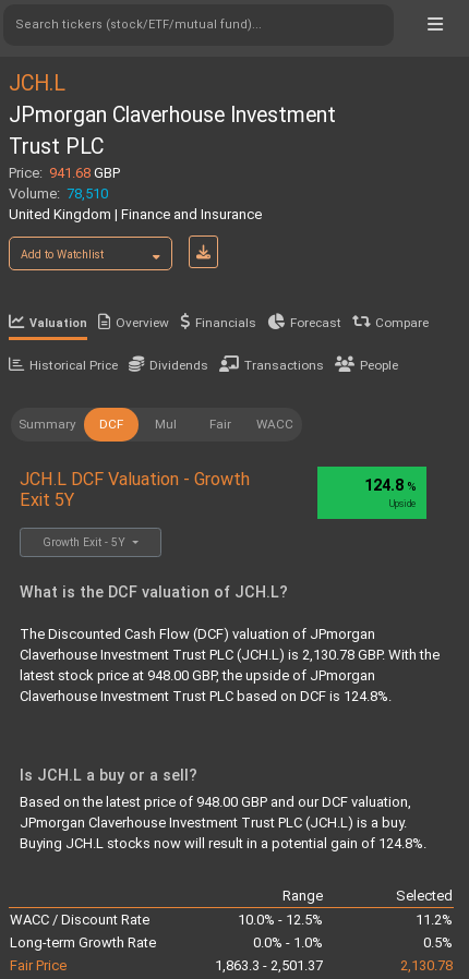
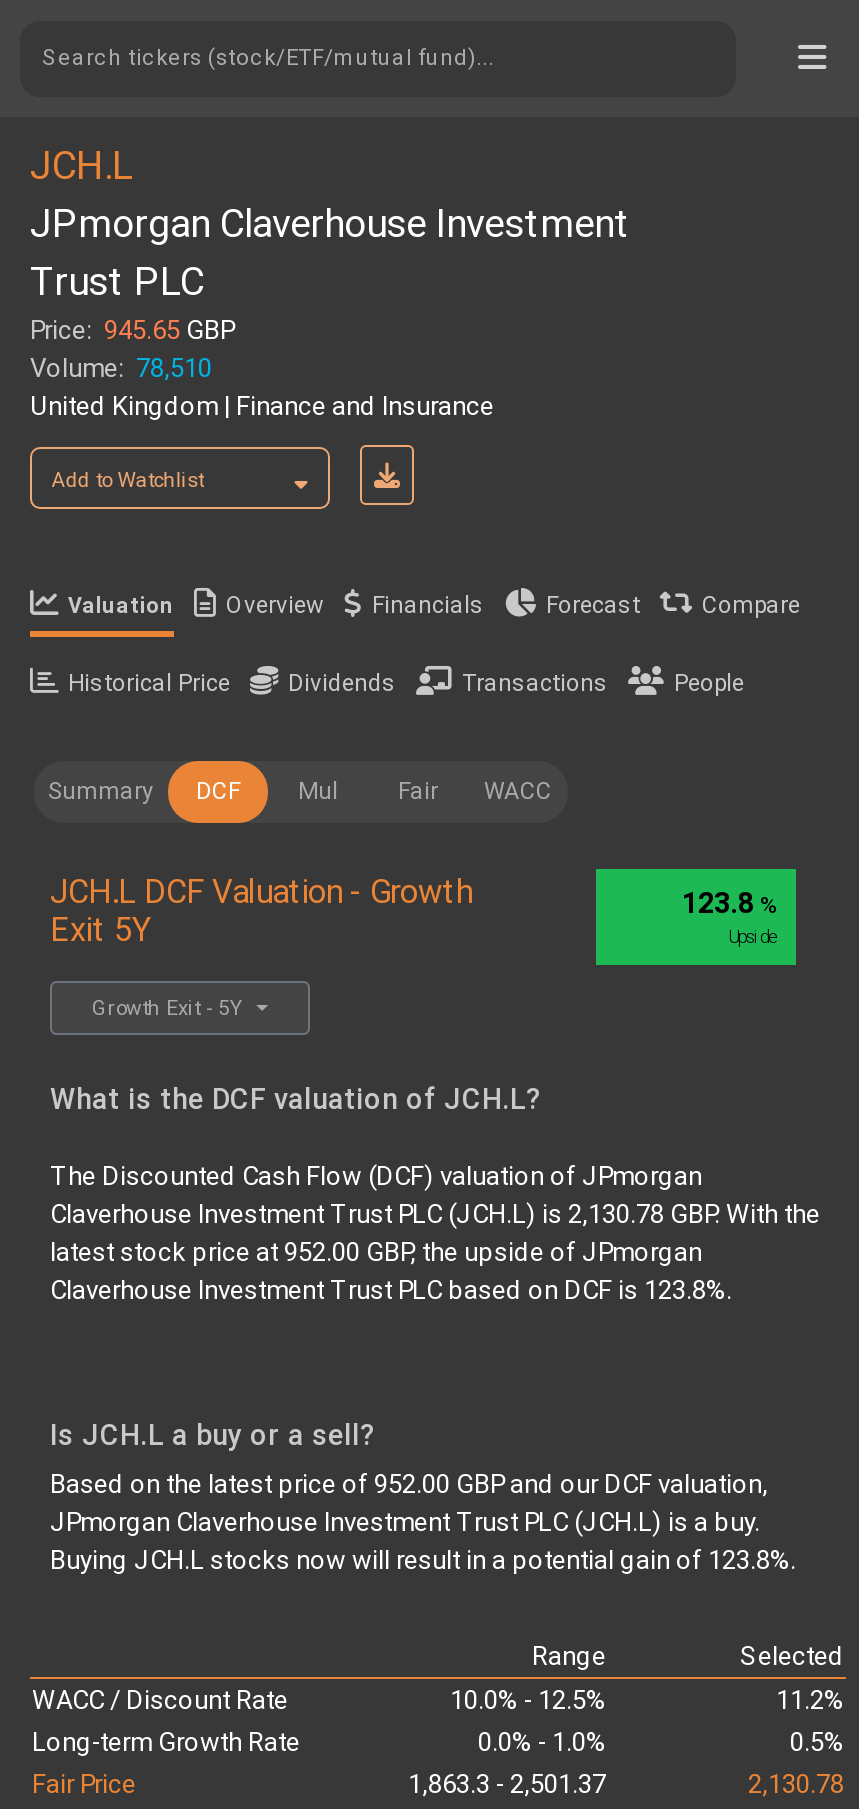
- Price: 941.68 GBP
+ Price: 945.65 GBP

- 124.8%
+ 123.8%

- latest stock price at 948.00 GBP, the upside of JPmorgan
+ latest stock price at 952.00 GBP, the upside of JPmorgan

- Claverhouse Investment Trust PLC based on DCF is 124.8%.
+ Claverhouse Investment Trust PLC based on DCF is 123.8%.

- Based on the latest price of 948.00 GBP and our DCF valuation,
+ Based on the latest price of 952.00 GBP and our DCF valuation,

- Buying JCH.L stocks now will result in a potential gain of 124.8%.
+ Buying JCH.L stocks now will result in a potential gain of 123.8%.
